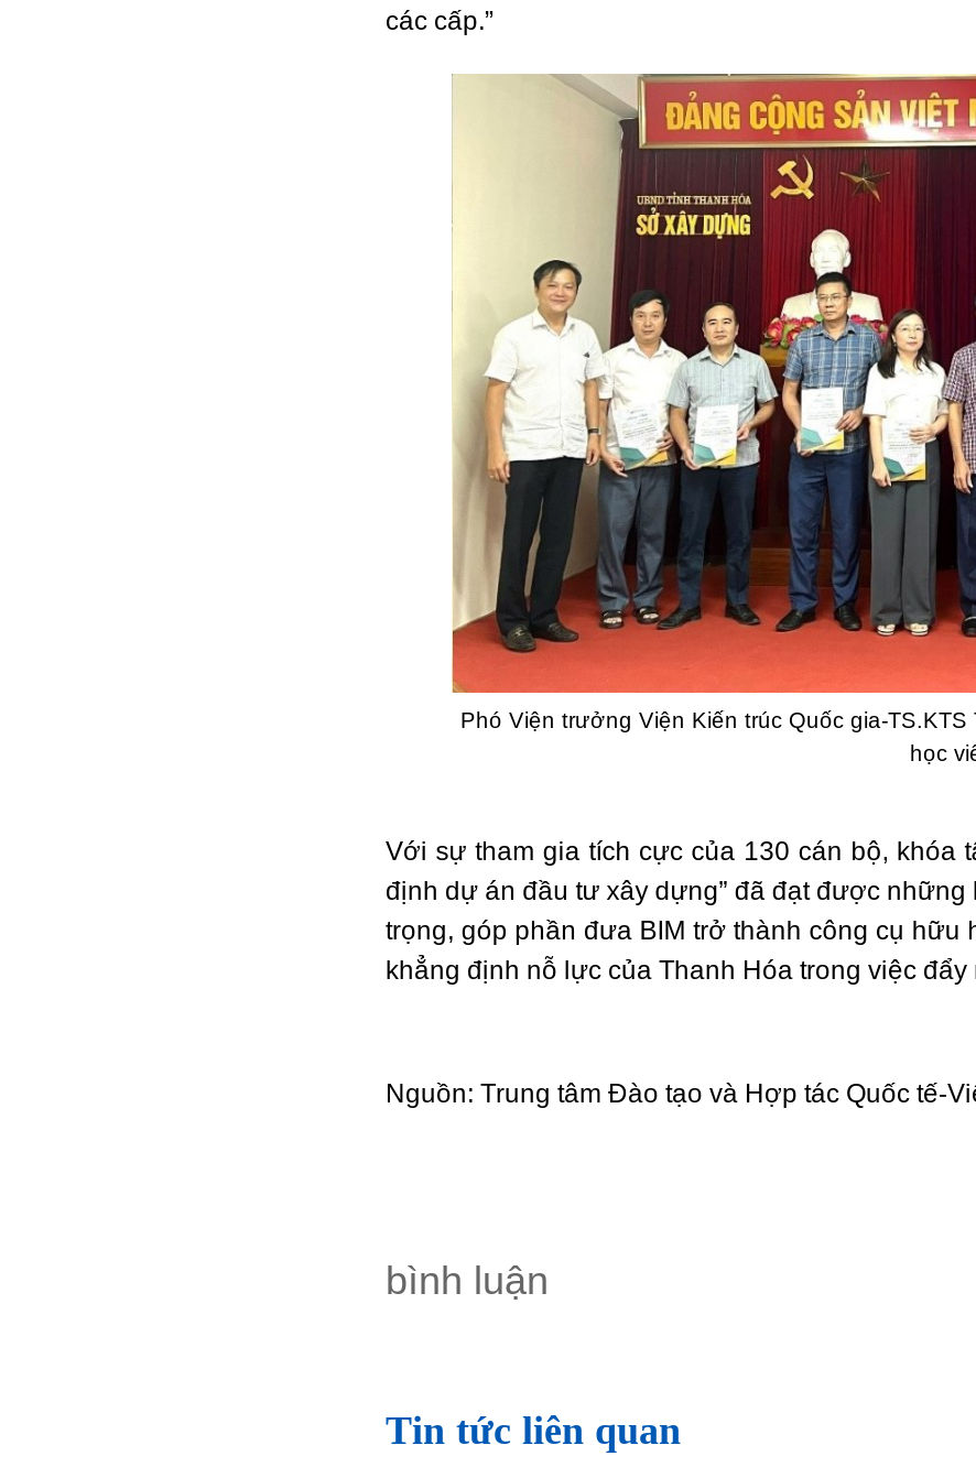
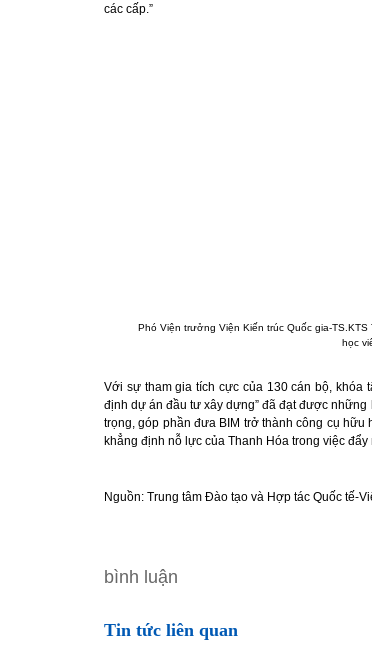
- [image]
